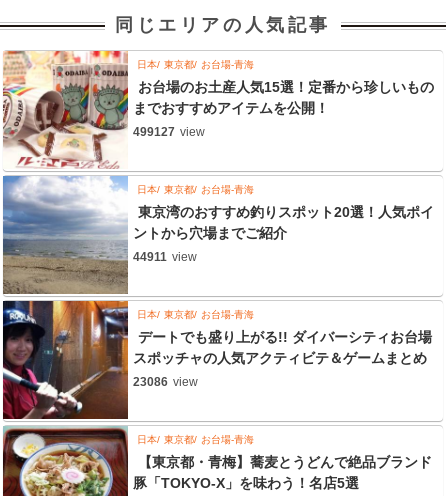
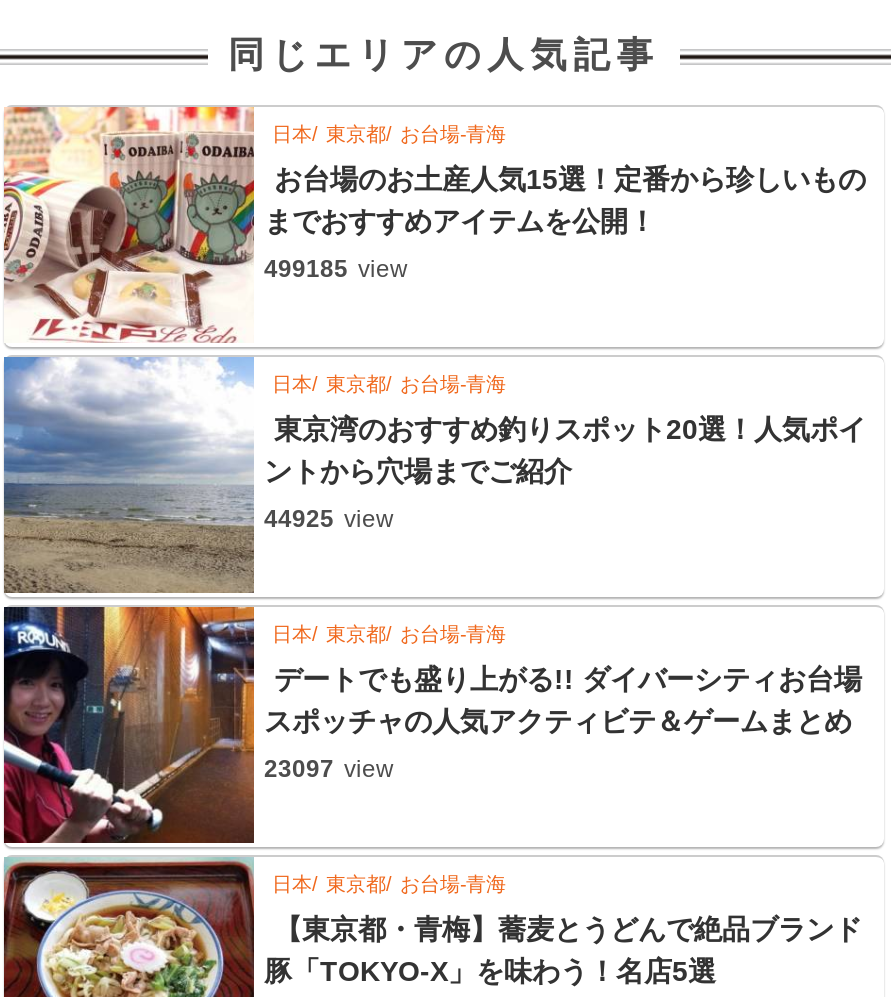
- 499127 view
+ 499185 view

- 44911 view
+ 44925 view

- 23086 view
+ 23097 view
